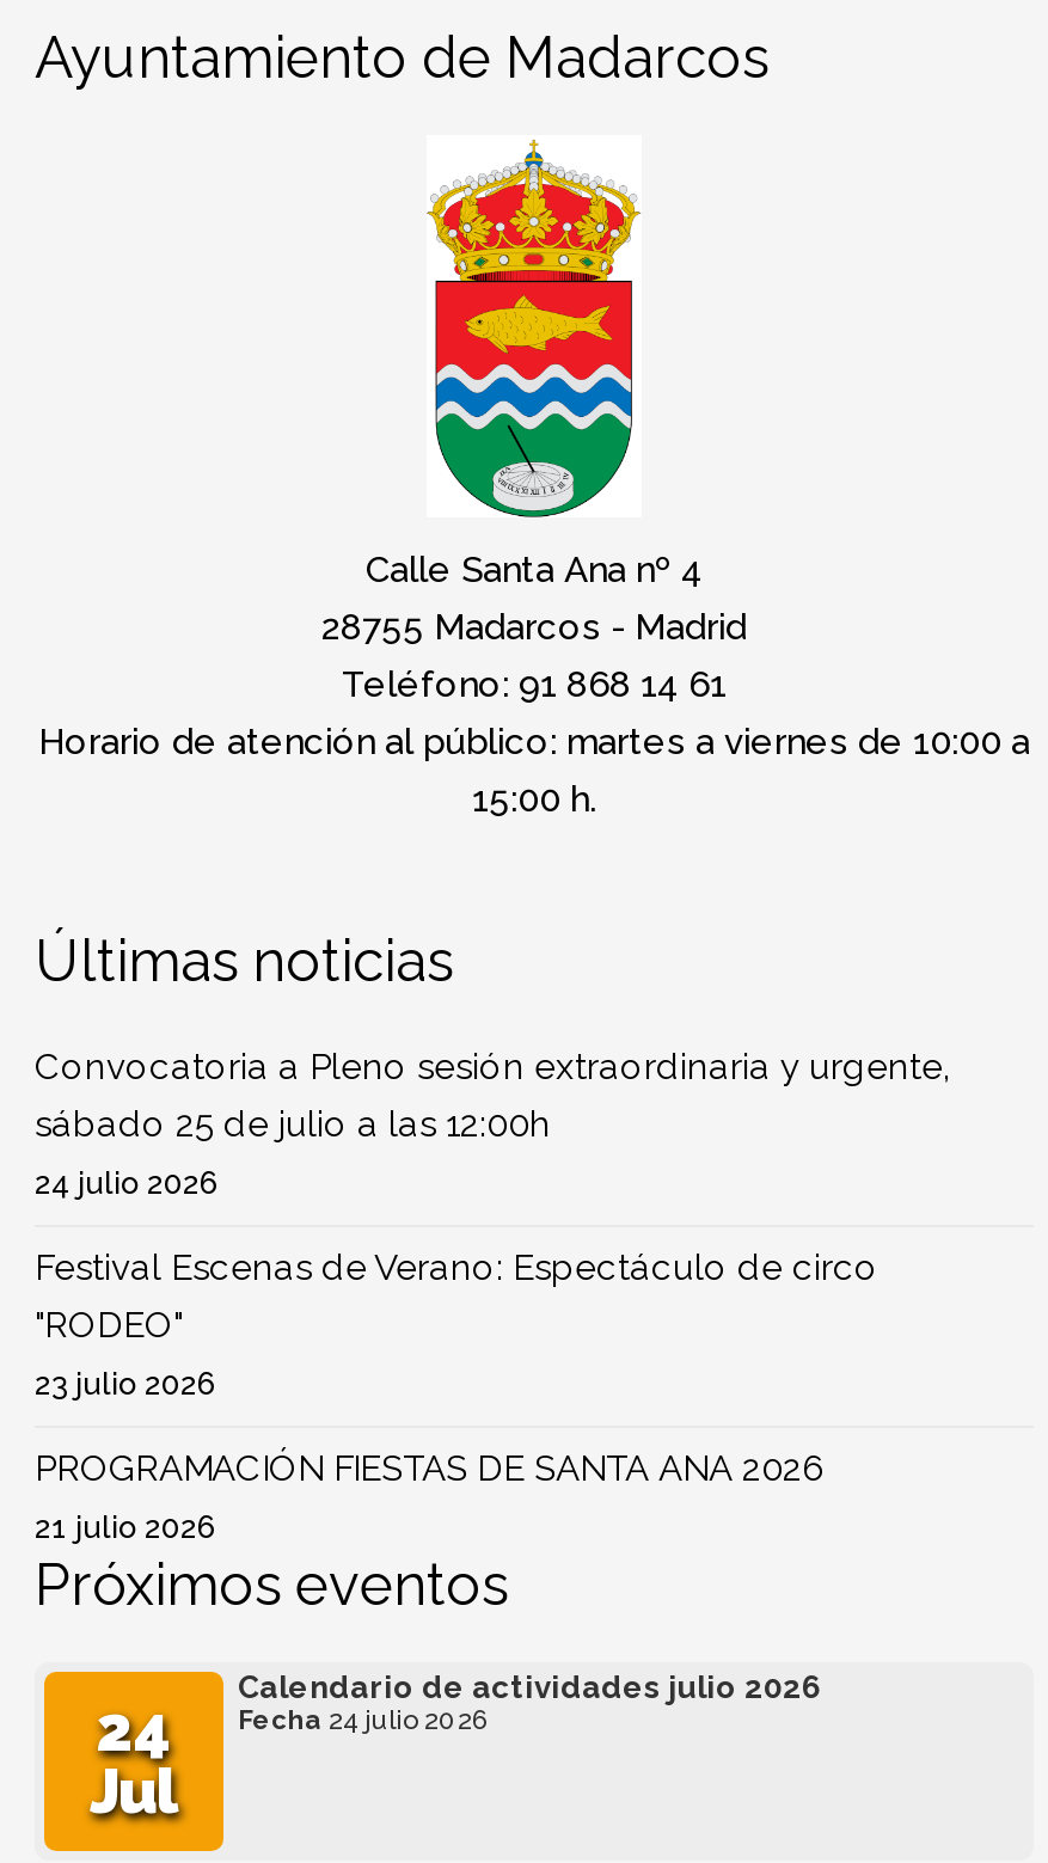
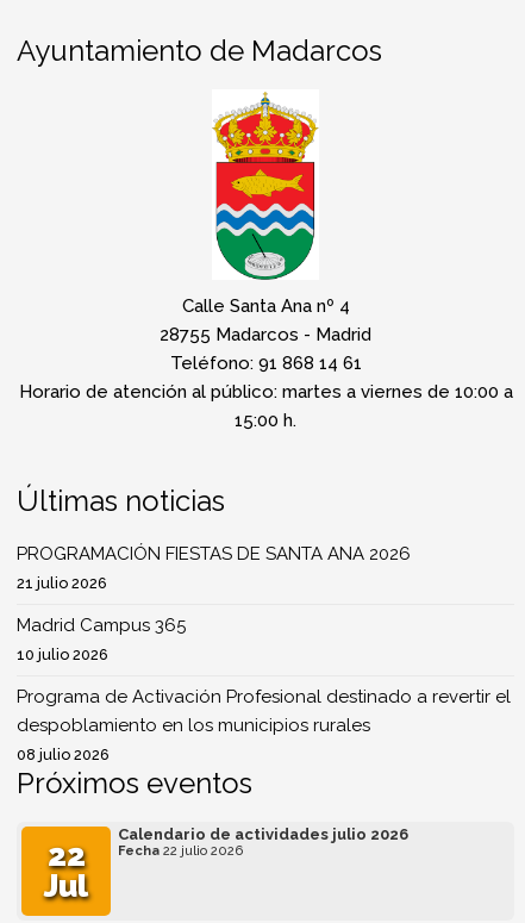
- Convocatoria a Pleno sesión extraordinaria y urgente,
- sábado 25 de julio a las 12:00h
- 24 julio 2026
- Festival Escenas de Verano: Espectáculo de circo
- "RODEO"
- 23 julio 2026

moved up: PROGRAMACIÓN FIESTAS DE SANTA ANA 2026 | 21 julio 2026

+ Madrid Campus 365
+ 10 julio 2026
+ Programa de Activación Profesional destinado a revertir el
+ despoblamiento en los municipios rurales
+ 08 julio 2026

- 24
+ 22

- Fecha 24 julio 2026
+ Fecha 22 julio 2026
